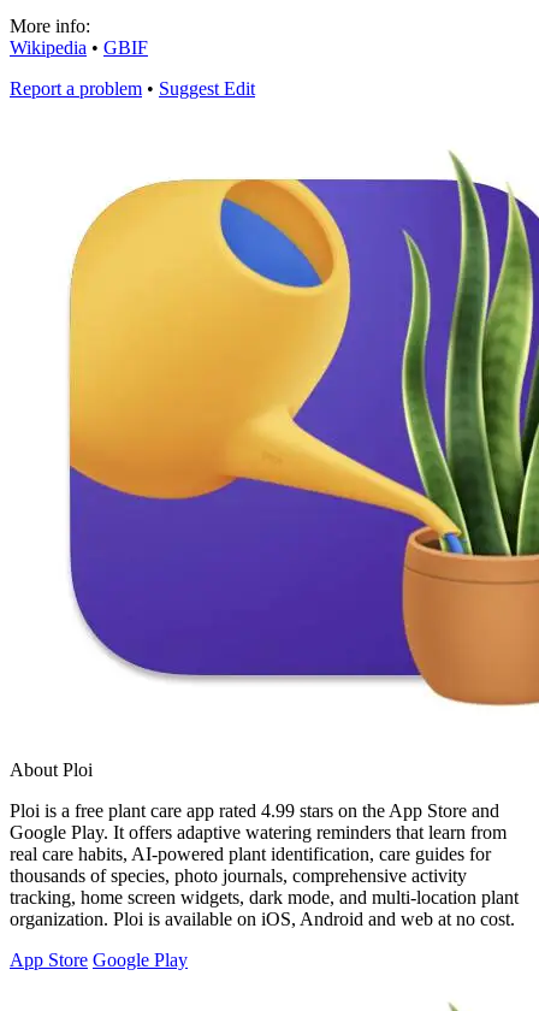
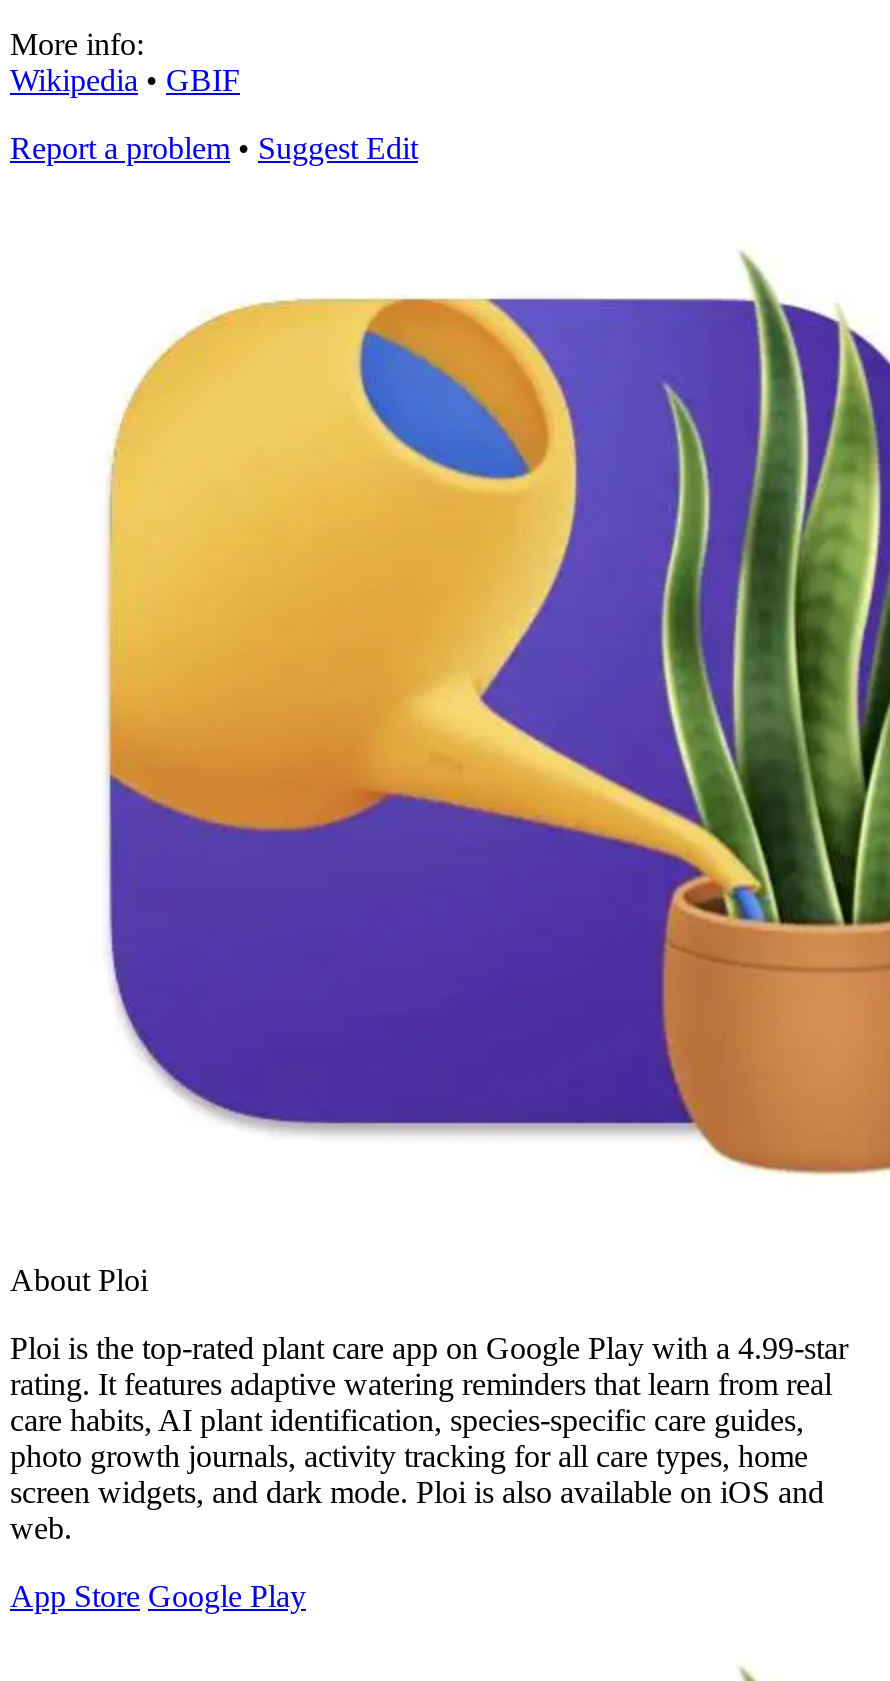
- Ploi is a free plant care app rated 4.99 stars on the App Store and
- Google Play. It offers adaptive watering reminders that learn from
- real care habits, AI-powered plant identification, care guides for
- thousands of species, photo journals, comprehensive activity
- tracking, home screen widgets, dark mode, and multi-location plant
- organization. Ploi is available on iOS, Android and web at no cost.
+ Ploi is the top-rated plant care app on Google Play with a 4.99-star
+ rating. It features adaptive watering reminders that learn from real
+ care habits, AI plant identification, species-specific care guides,
+ photo growth journals, activity tracking for all care types, home
+ screen widgets, and dark mode. Ploi is also available on iOS and
+ web.
